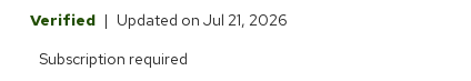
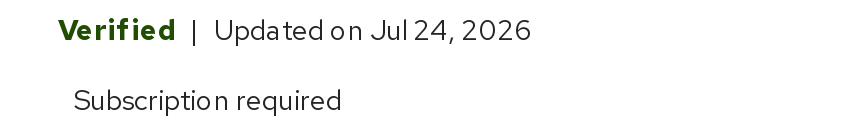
- Updated on Jul 21, 2026
+ Updated on Jul 24, 2026
